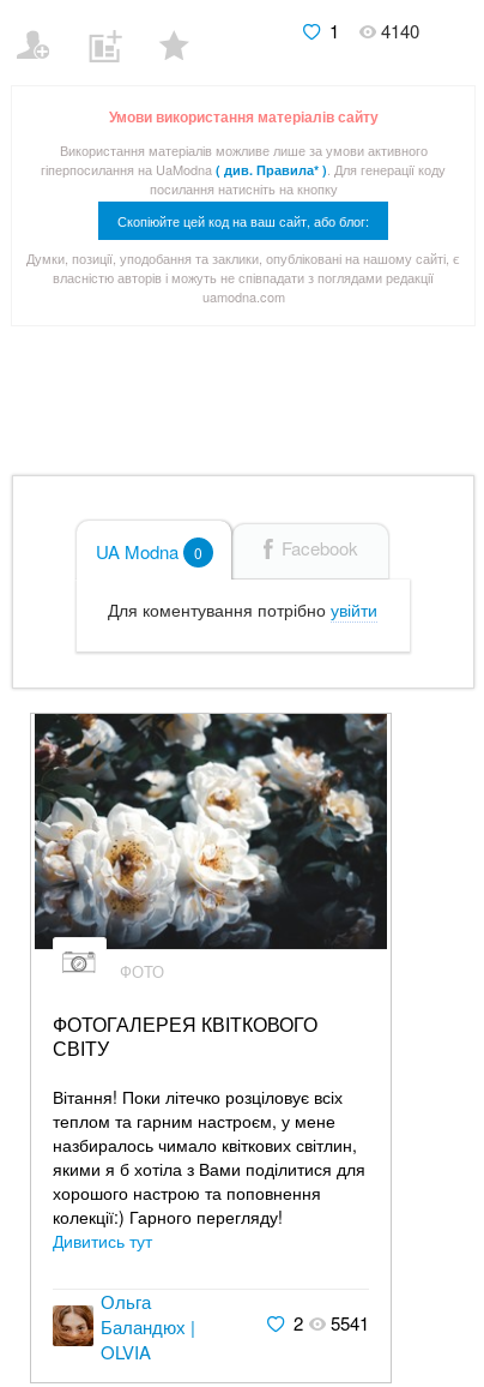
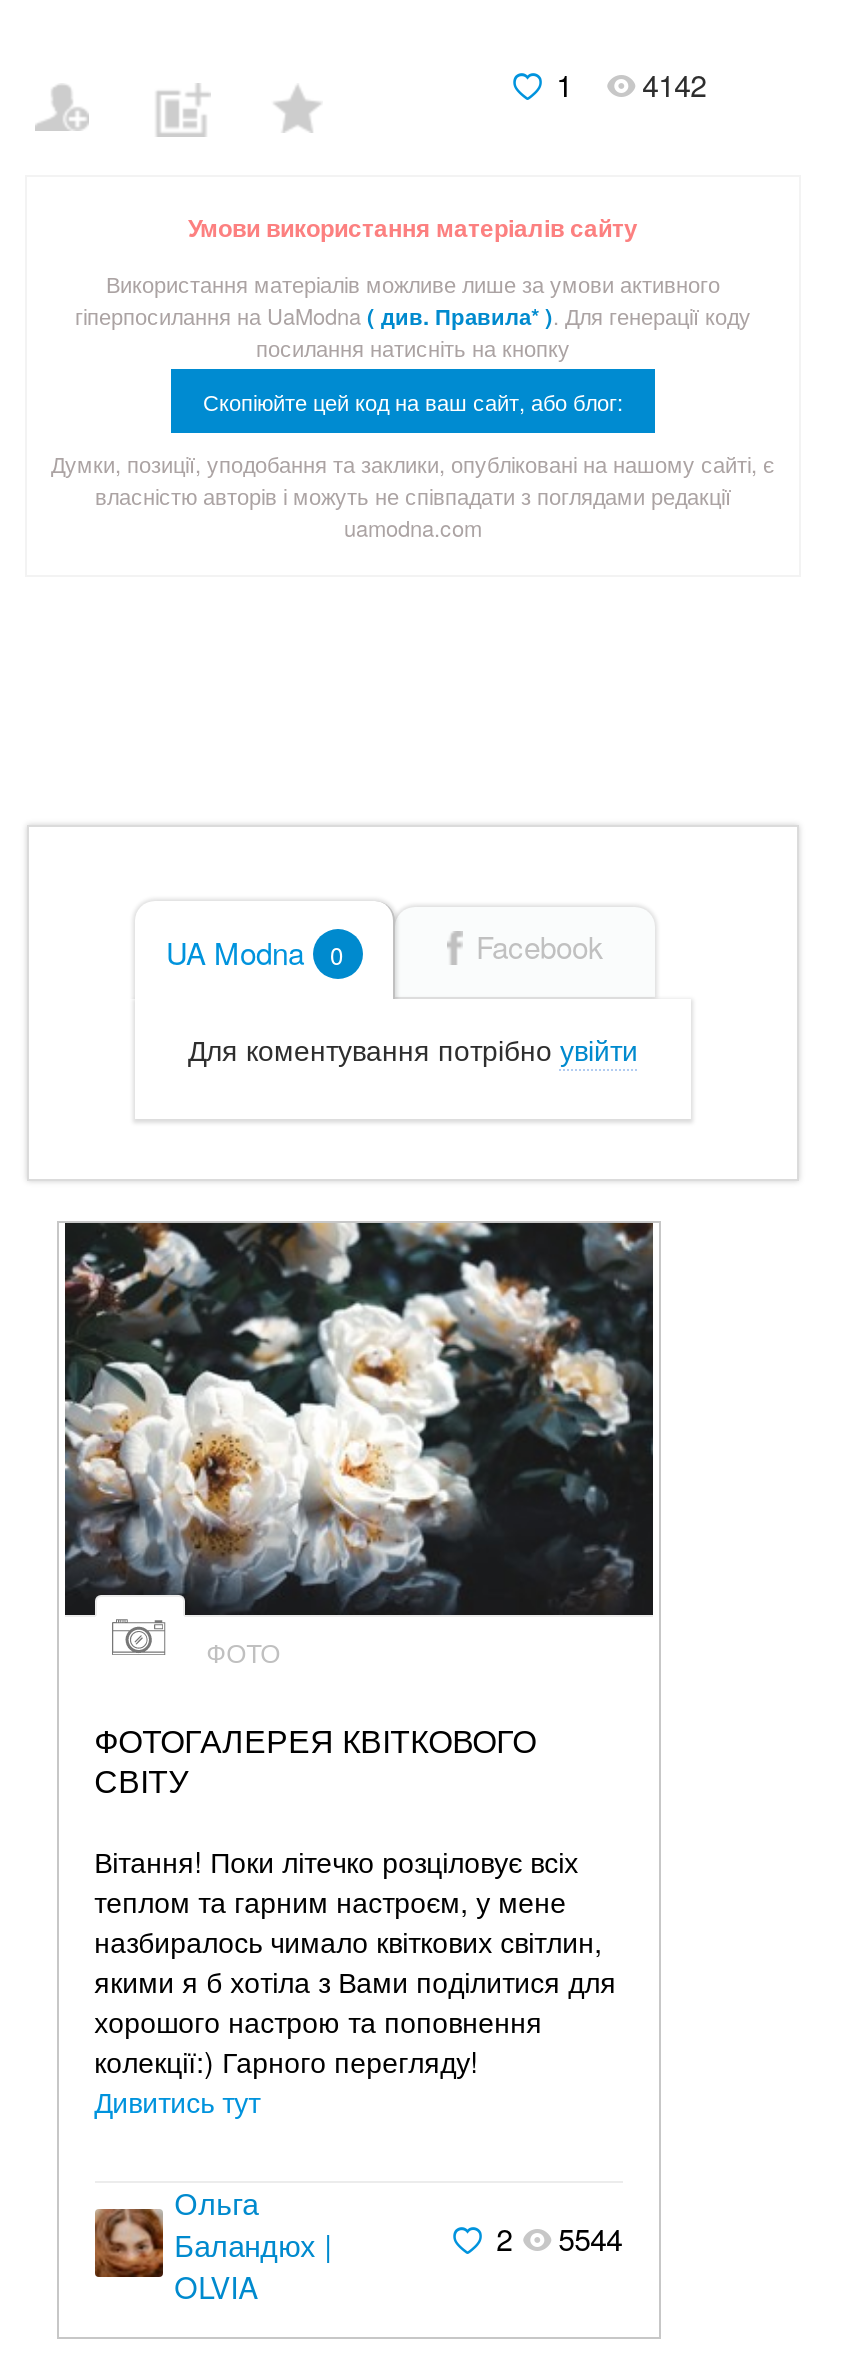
- 1 4140
+ 1 4142

- 2 5541
+ 2 5544
